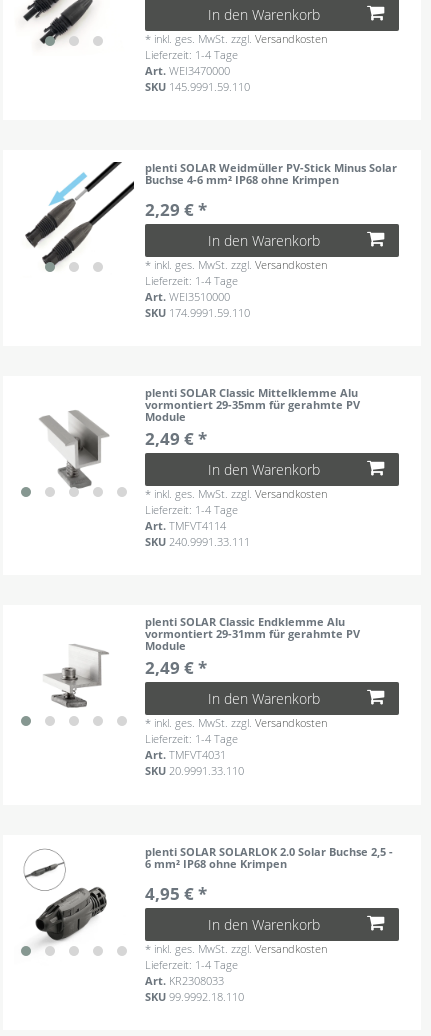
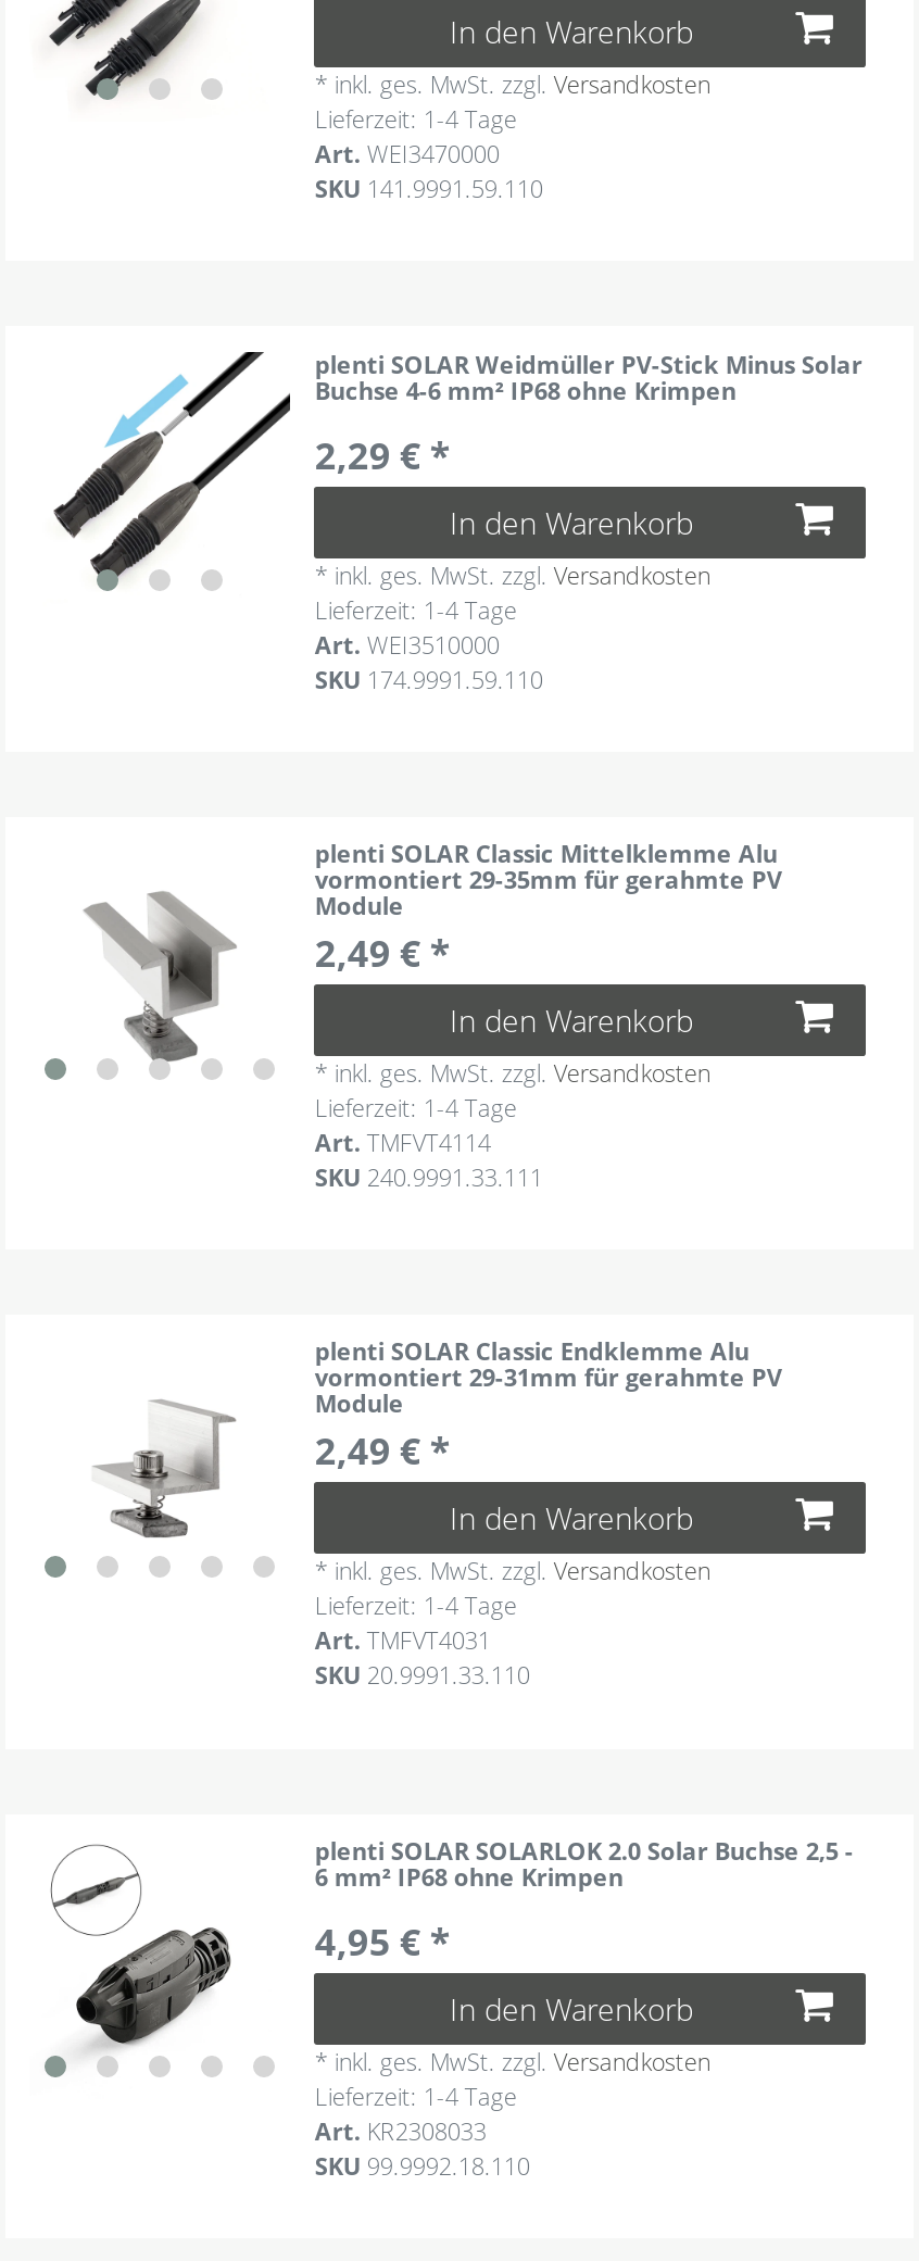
- SKU 145.9991.59.110
+ SKU 141.9991.59.110
